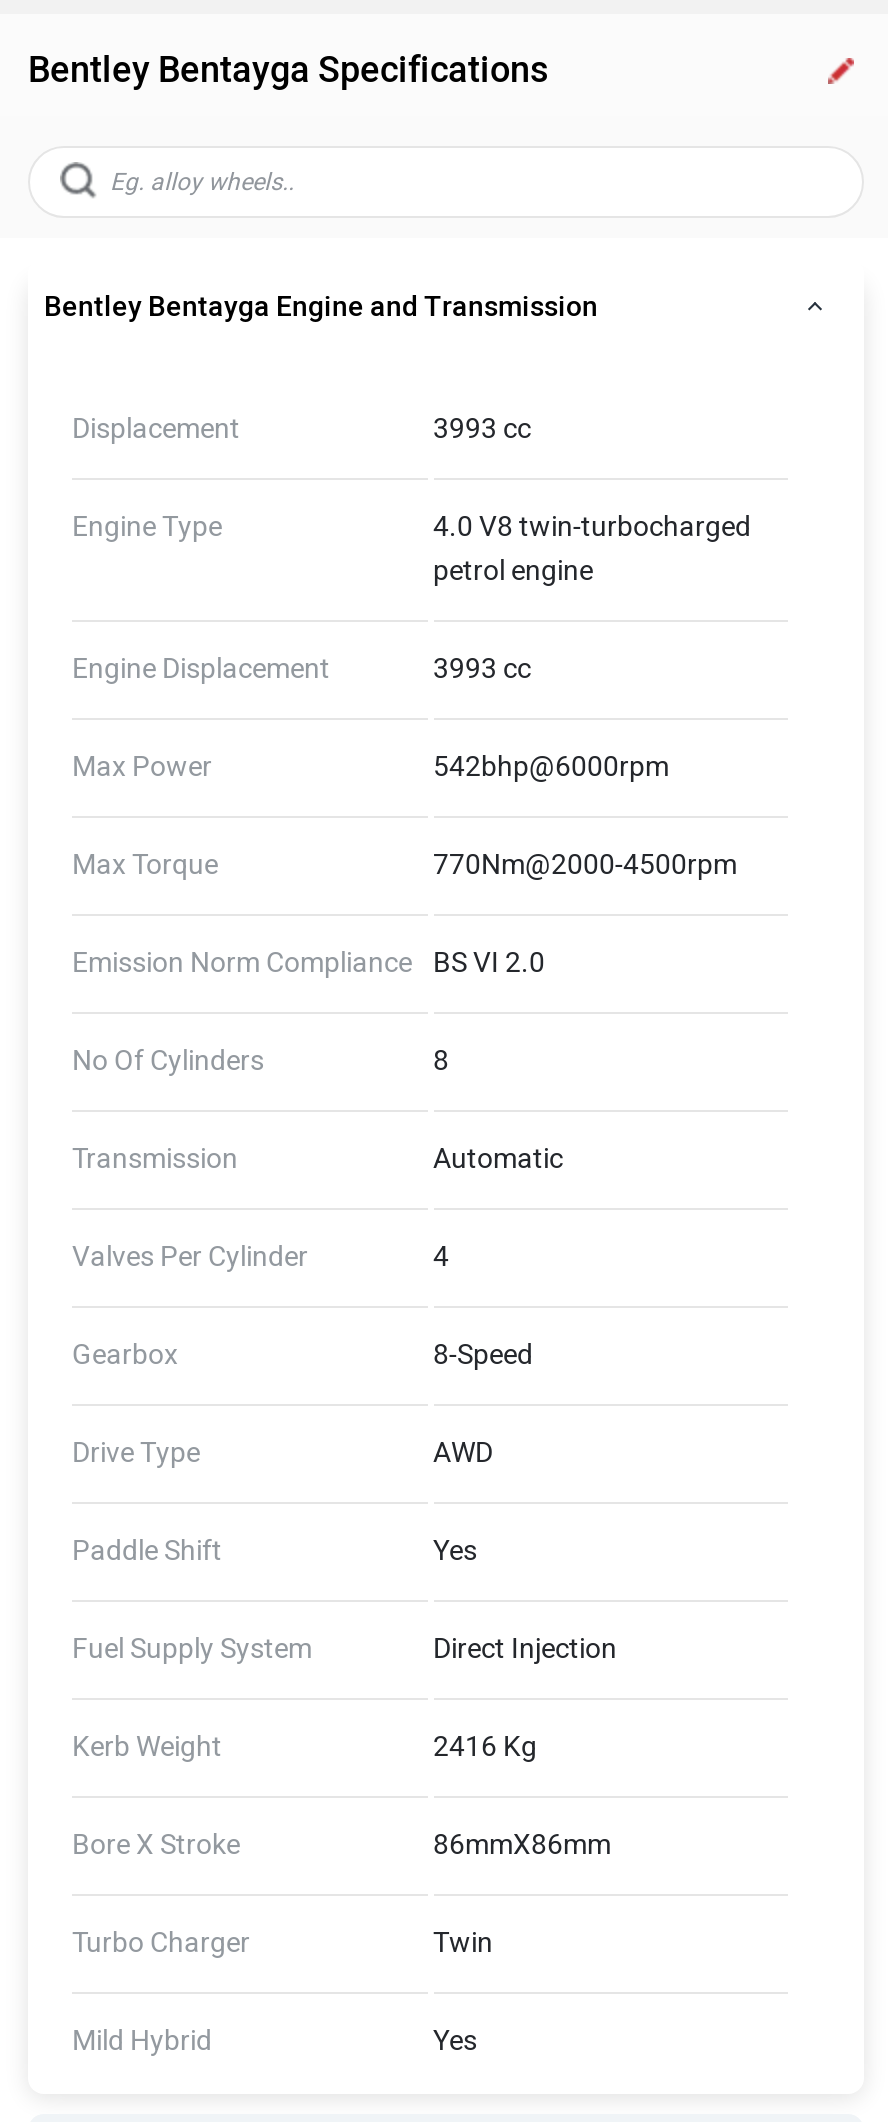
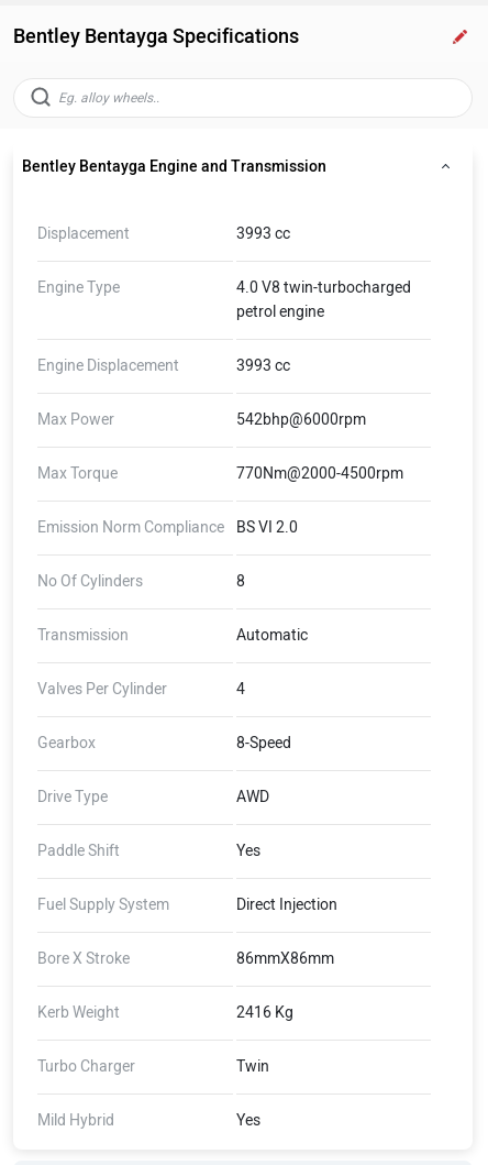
moved down: Kerb Weight | 2416 Kg

moved up: Bore X Stroke | 86mmX86mm
